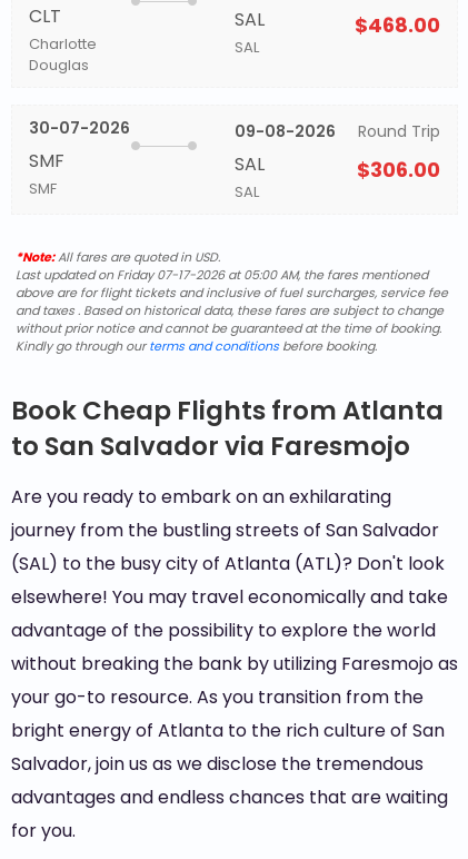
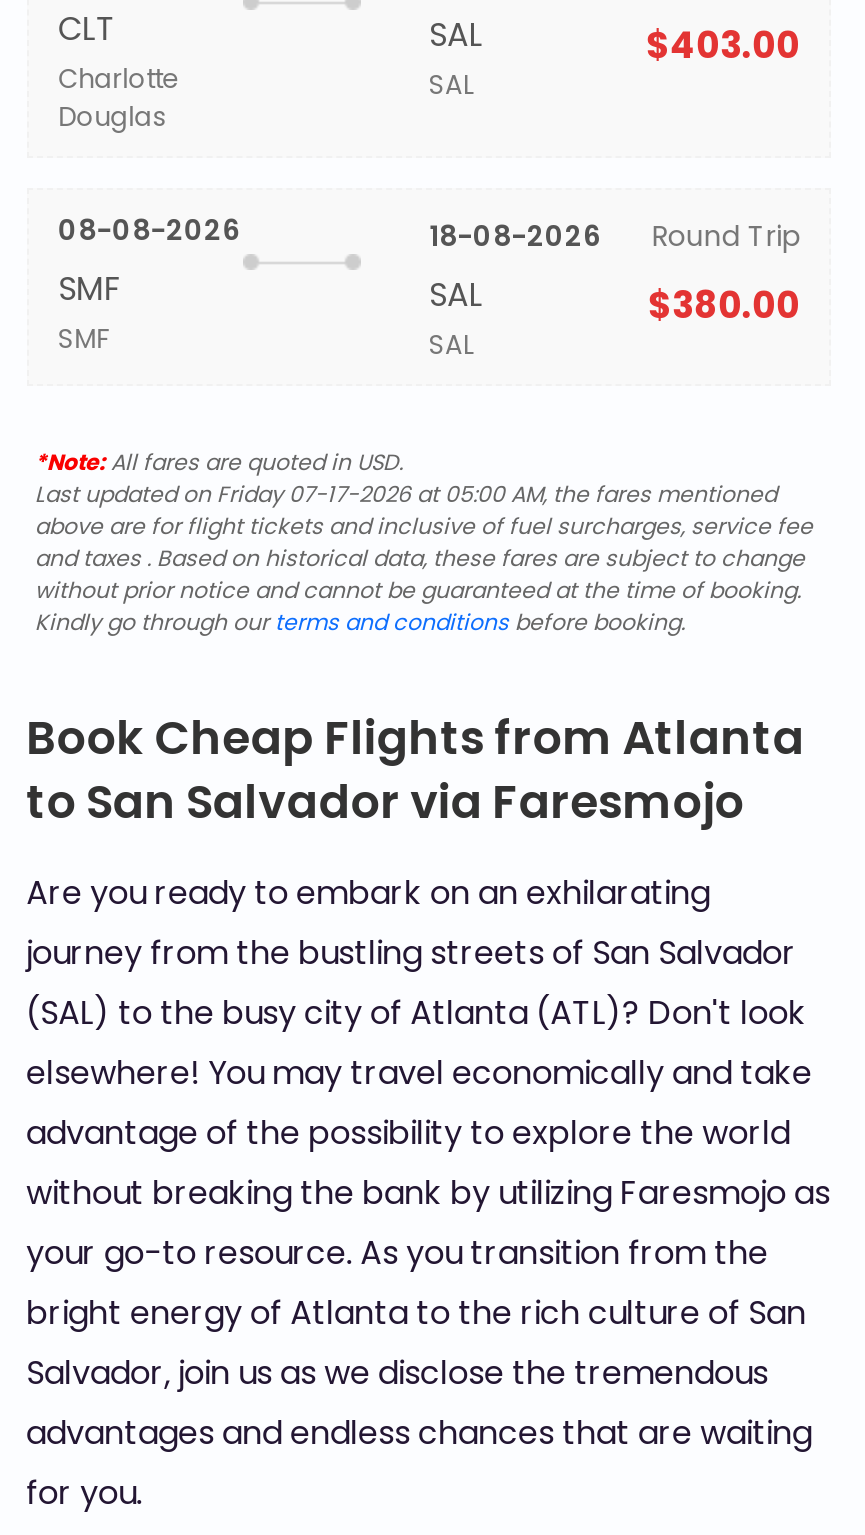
- $468.00
+ $403.00

- 30-07-2026
+ 08-08-2026

- 09-08-2026 Round Trip
+ 18-08-2026 Round Trip

- $306.00
+ $380.00
